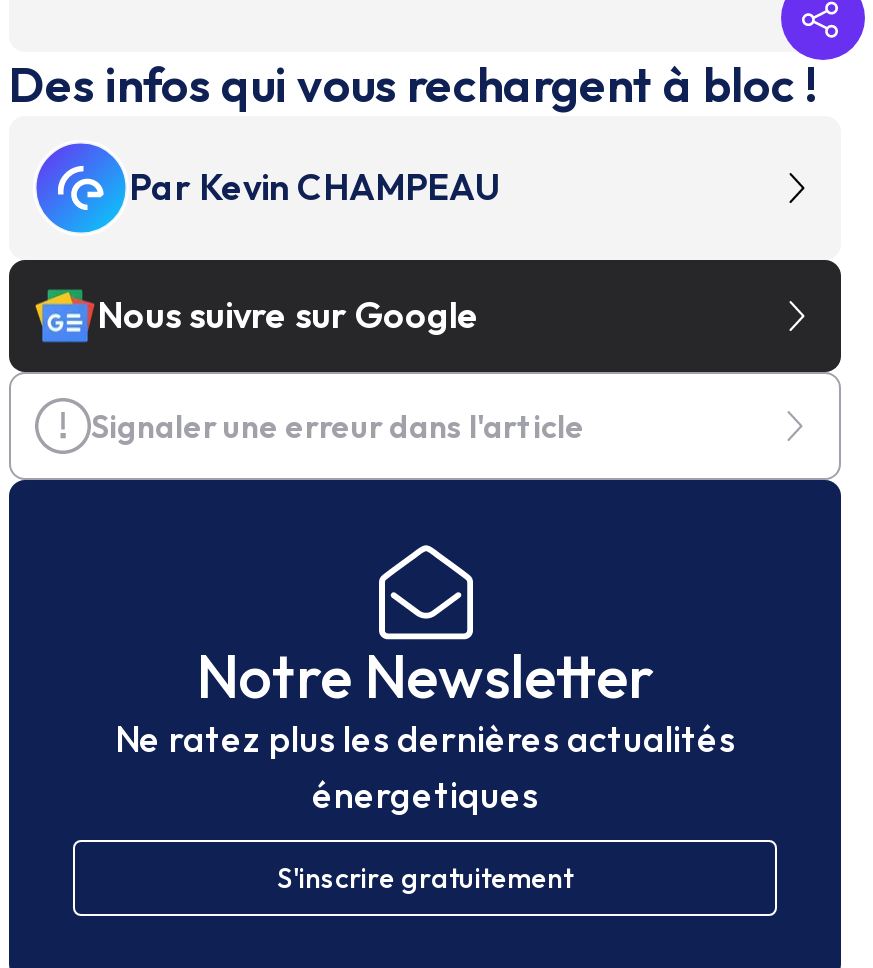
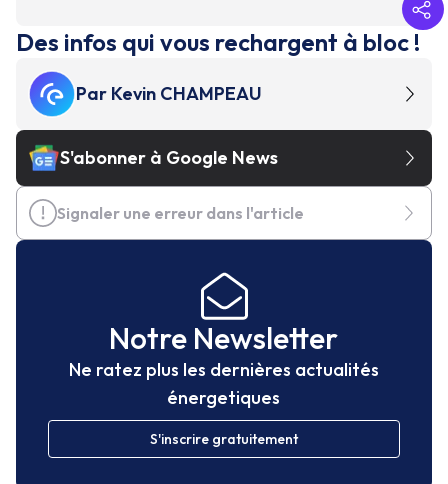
- Nous suivre sur Google
+ S'abonner à Google News
